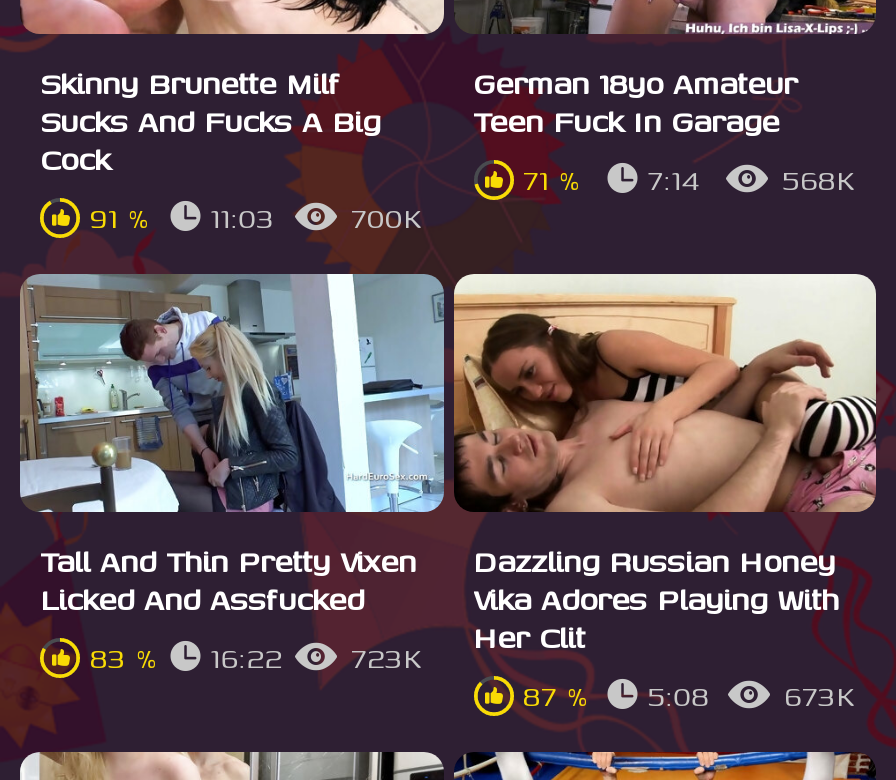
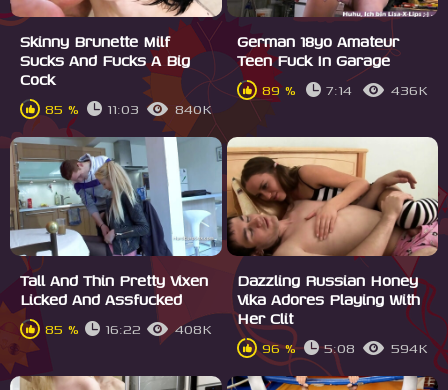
- 71 %
+ 89 %

- 568K
+ 436K

- 91 %
+ 85 %

- 700K
+ 840K

- 83 %
+ 85 %

- 723K
+ 408K

- 87 %
+ 96 %

- 673K
+ 594K
